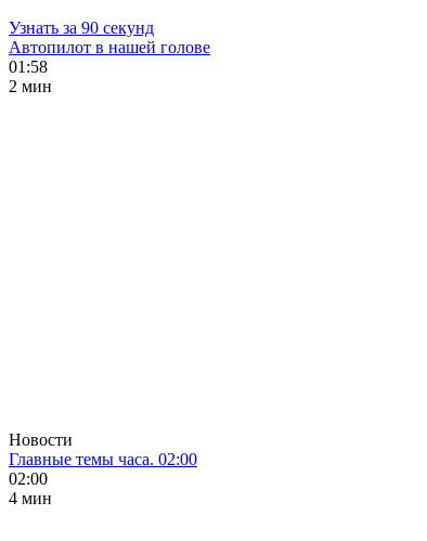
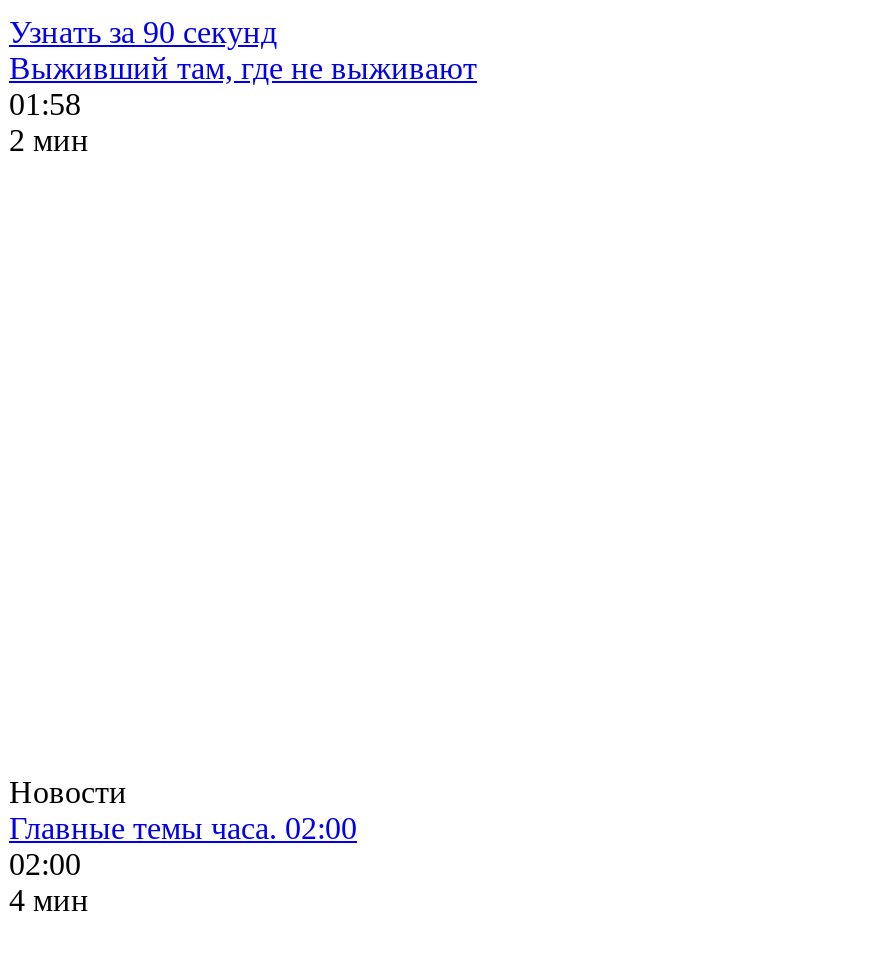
- Автопилот в нашей голове
+ Выживший там, где не выживают
